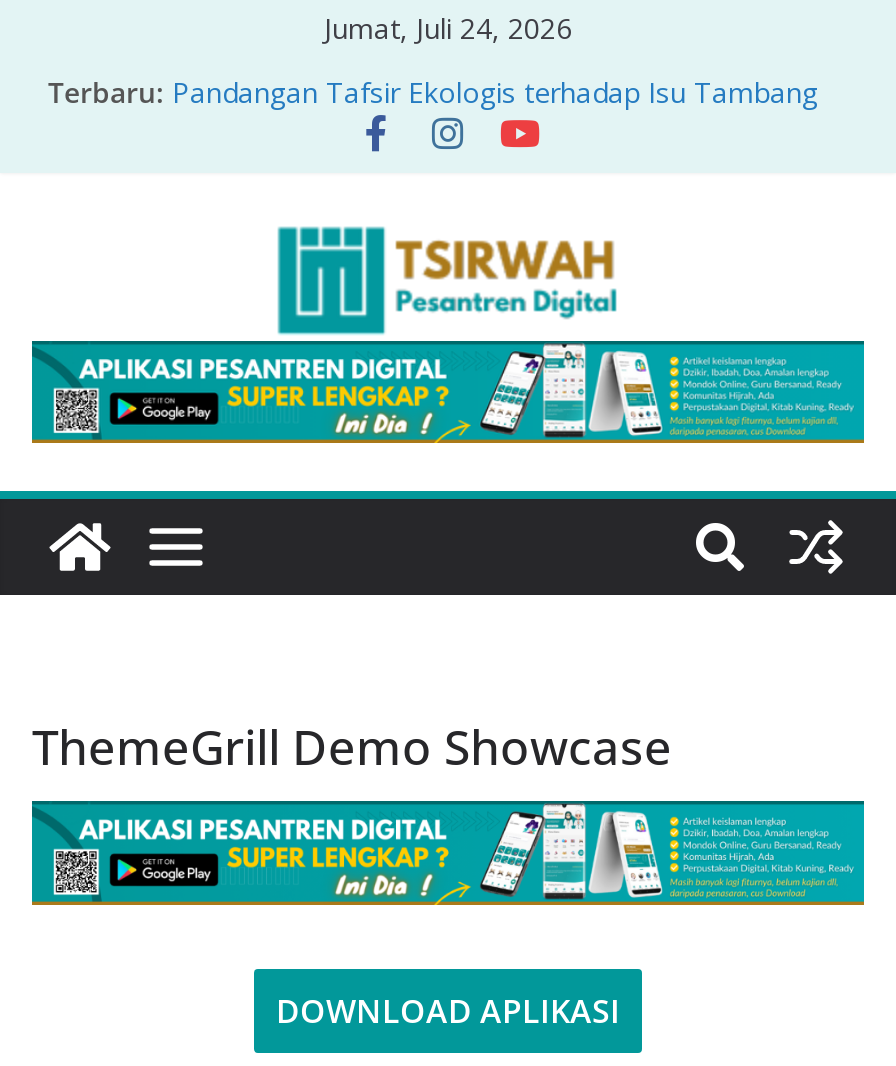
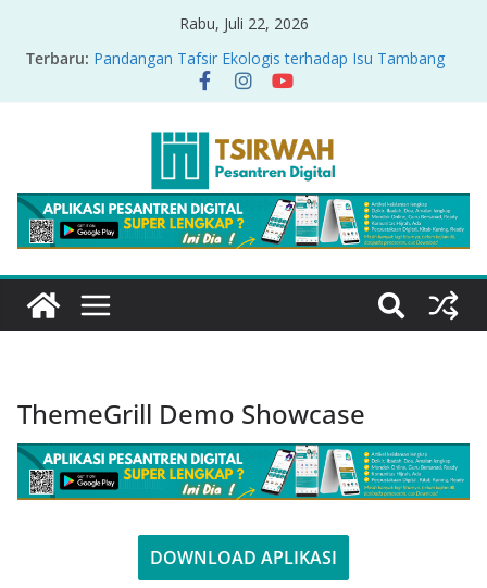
- Jumat, Juli 24, 2026
+ Rabu, Juli 22, 2026
